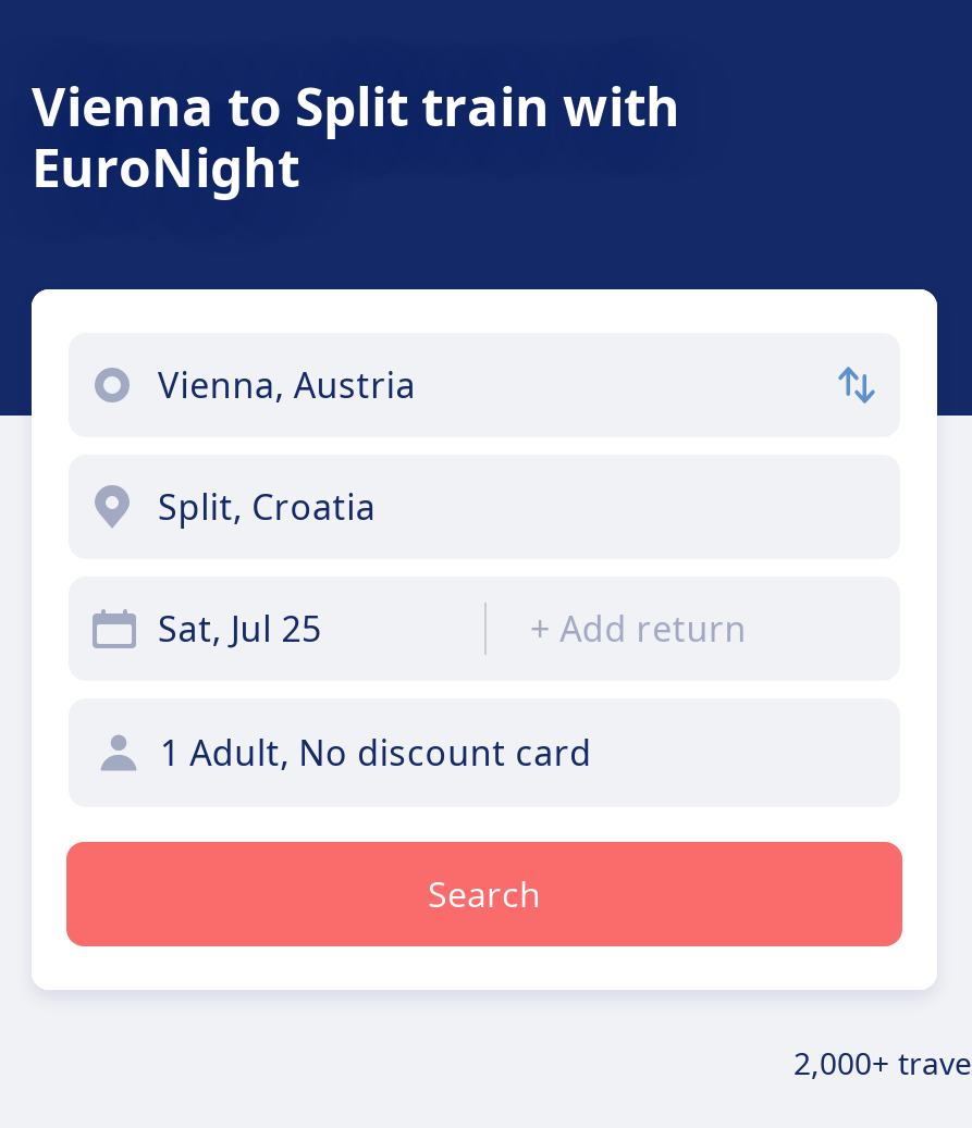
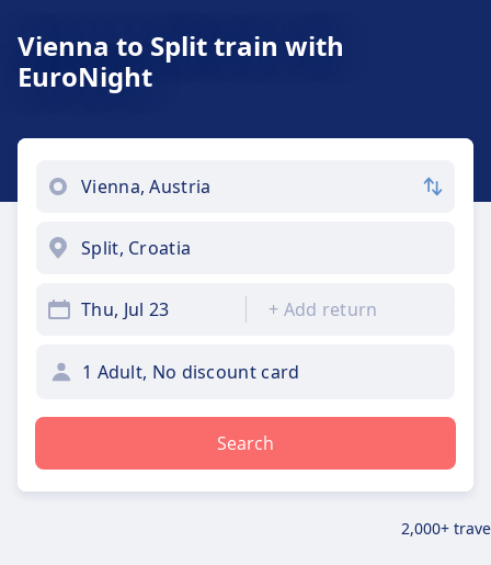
- Sat, Jul 25
+ Thu, Jul 23
